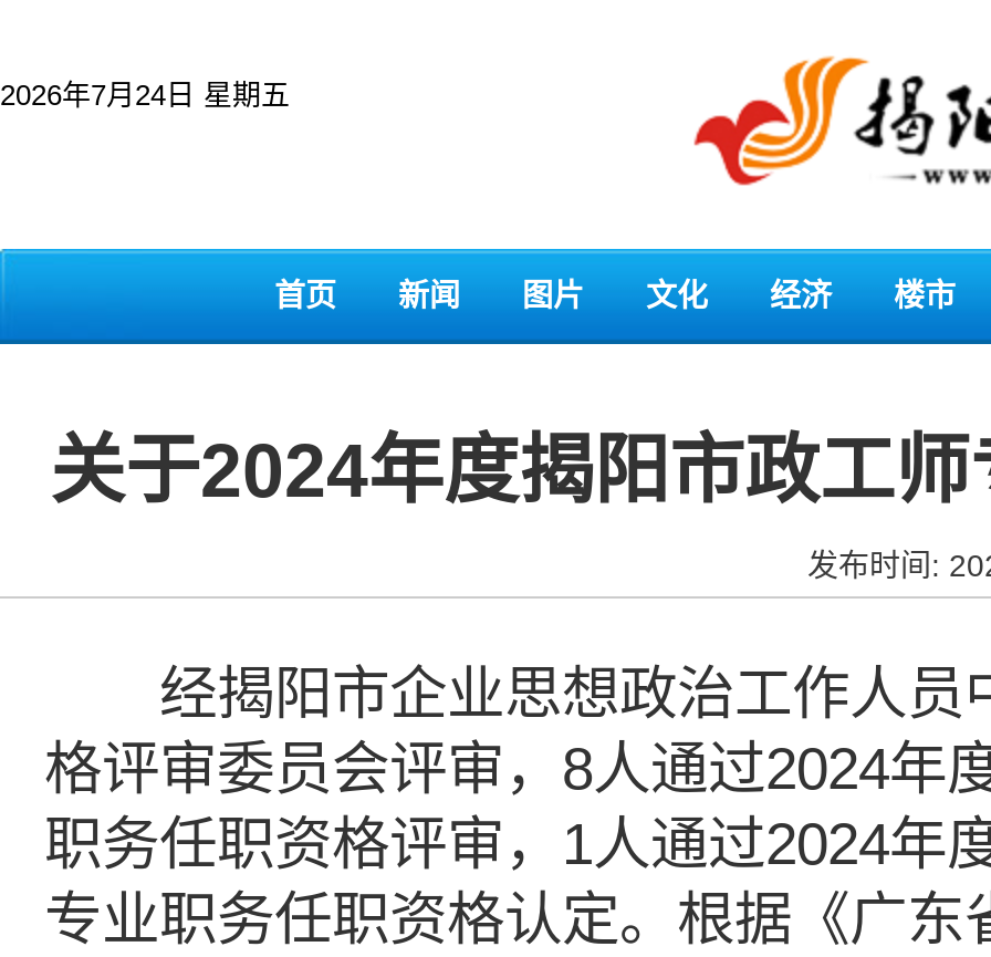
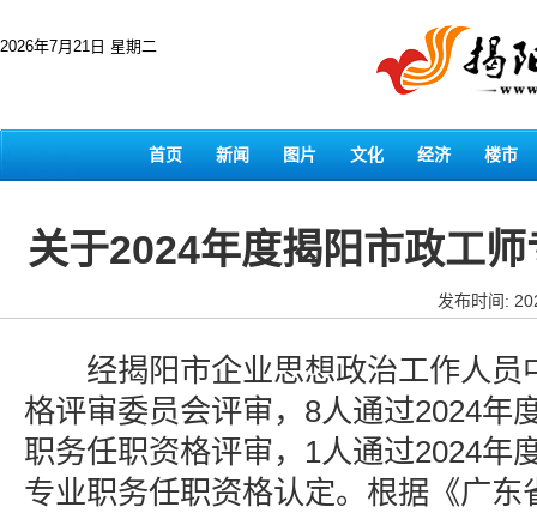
- 2026年7月24日 星期五
+ 2026年7月21日 星期二
